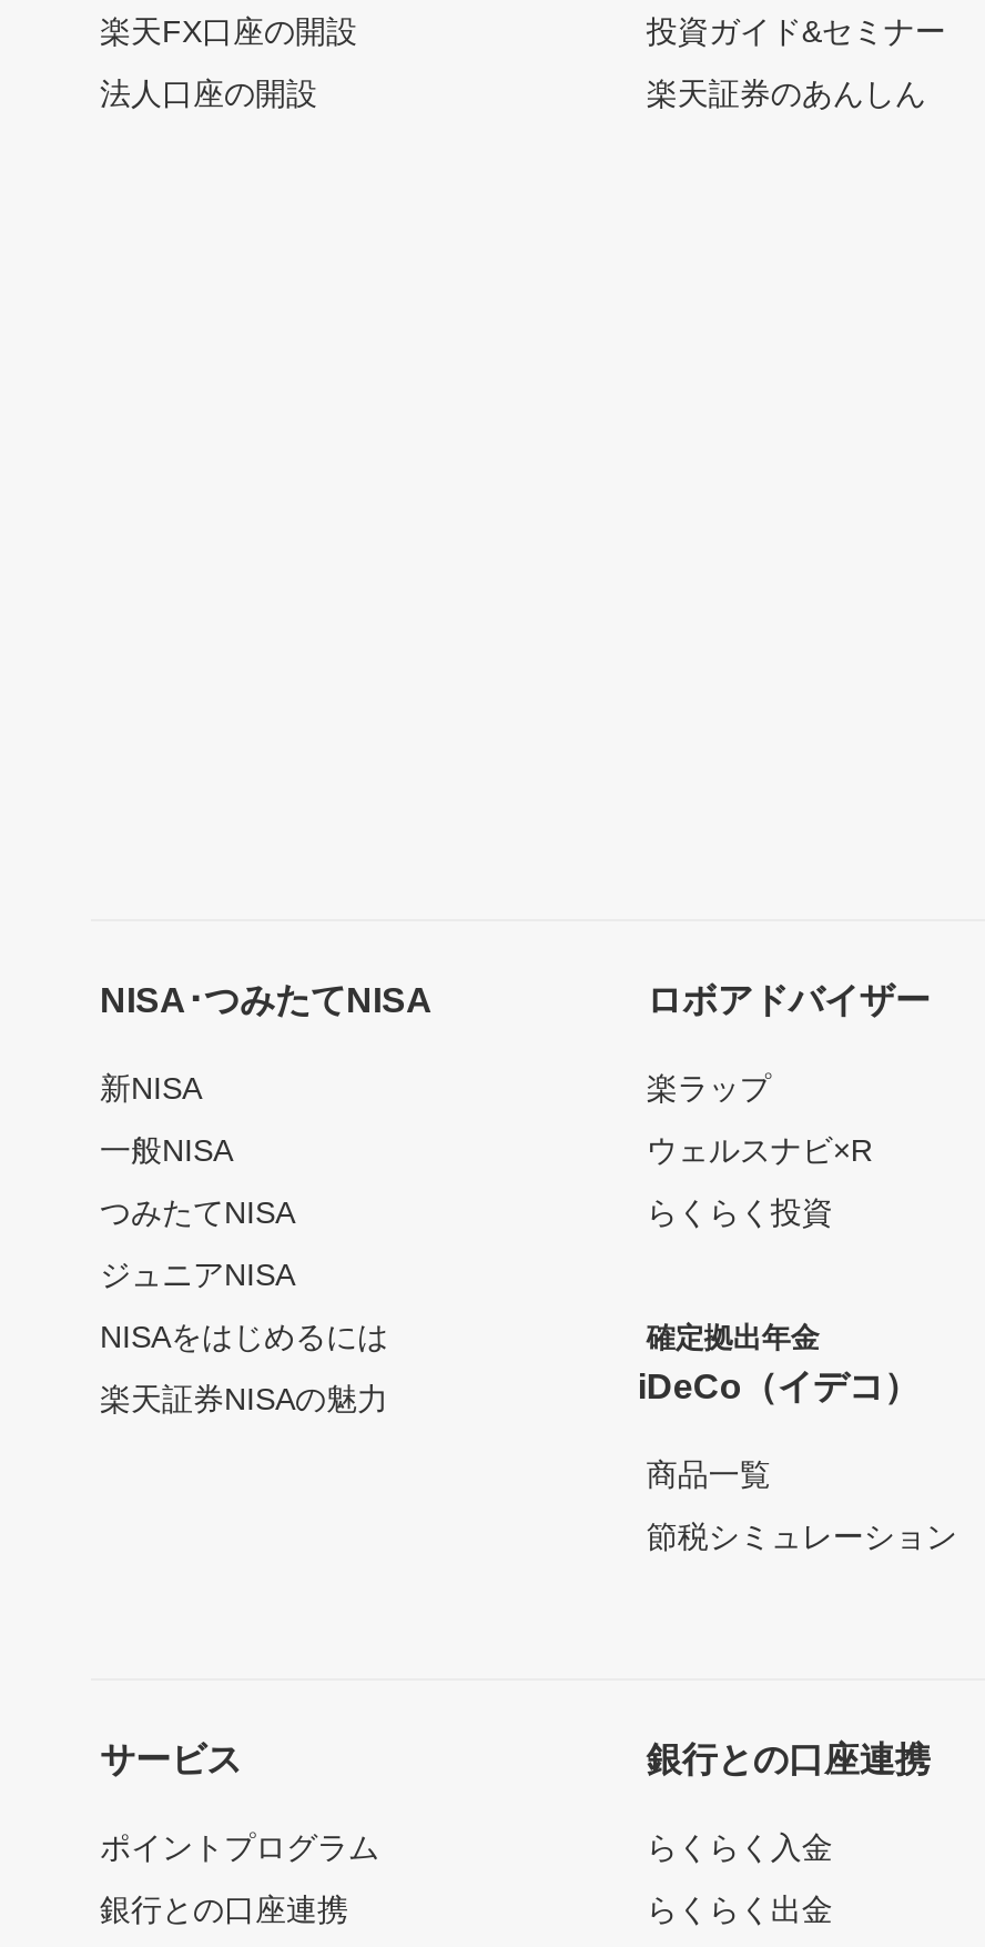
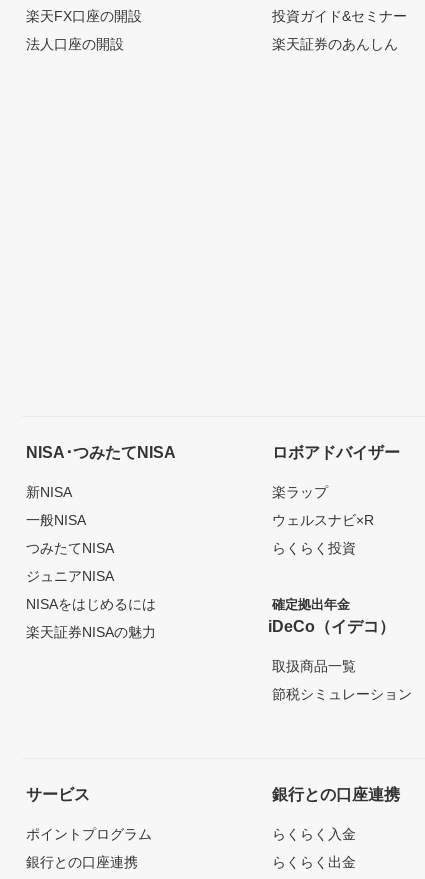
- 商品一覧
+ 取扱商品一覧
